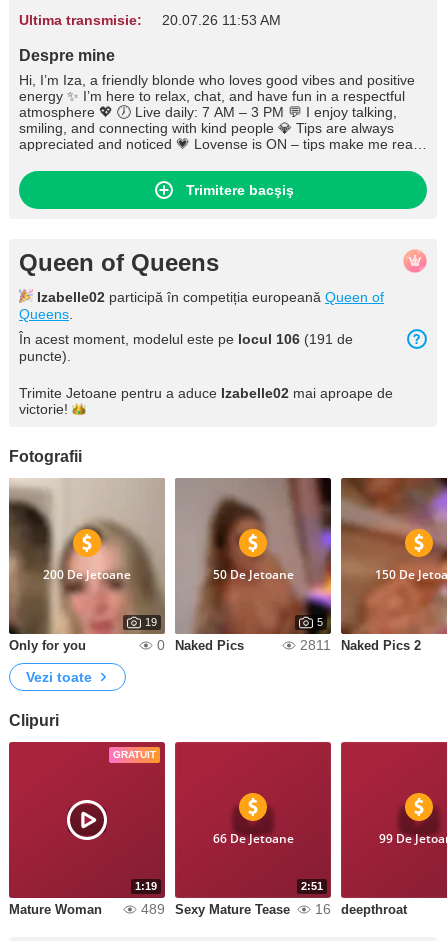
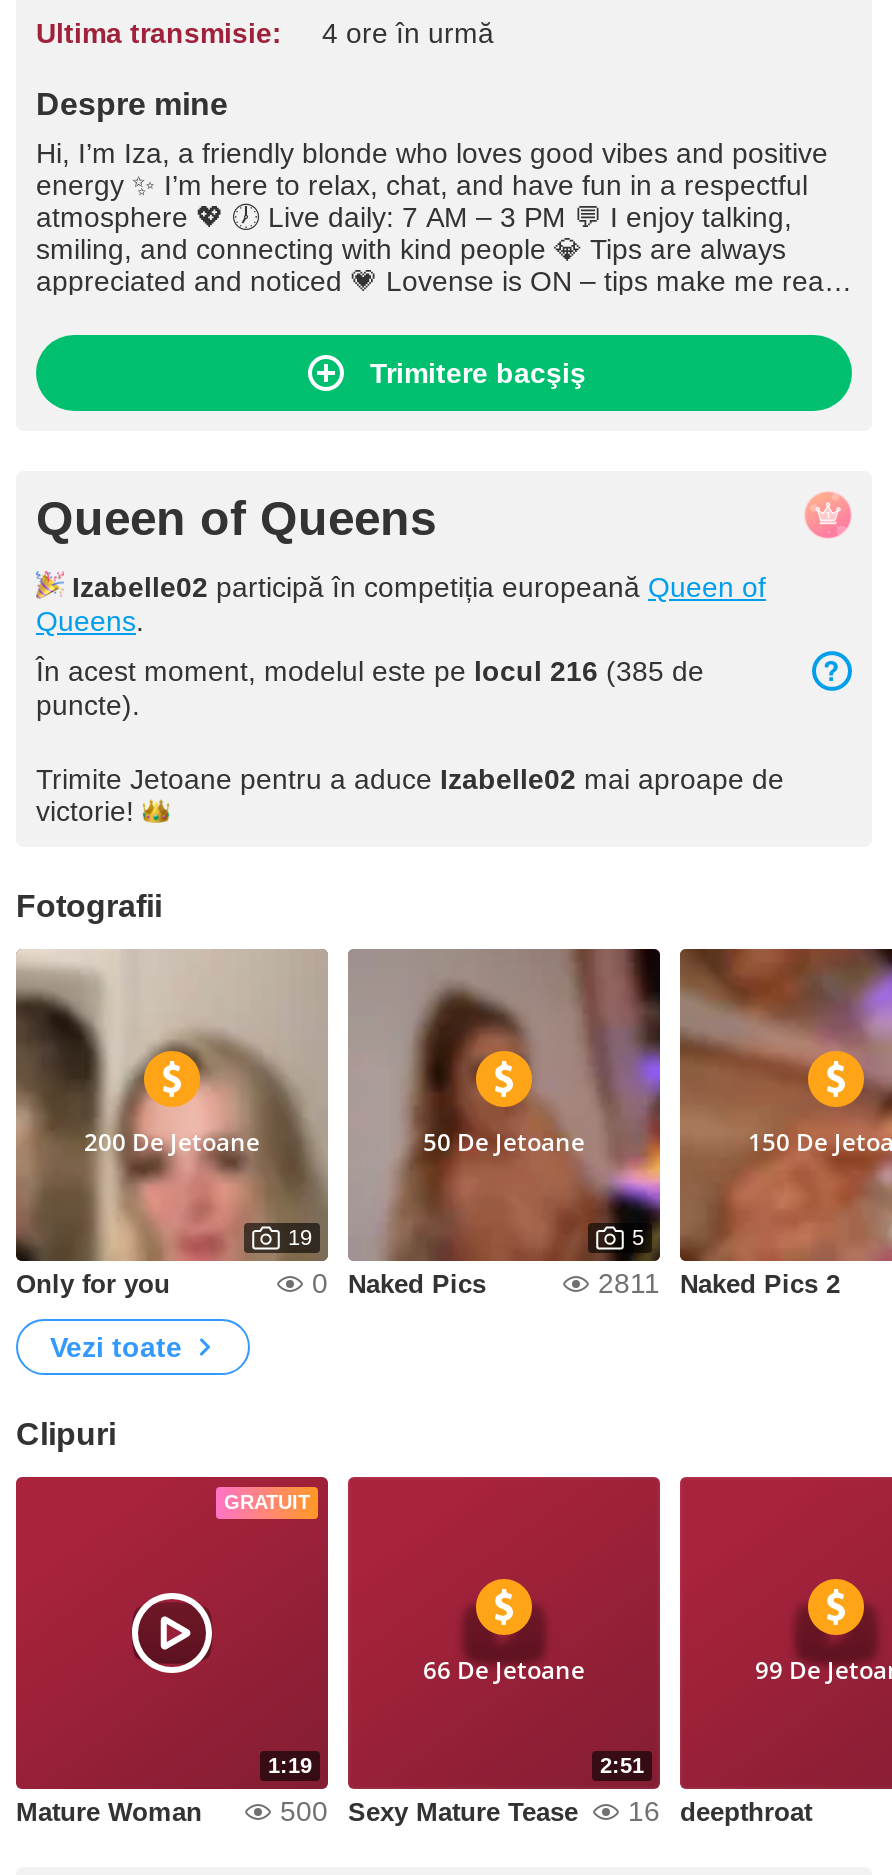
- Ultima transmisie: 20.07.26 11:53 AM
+ Ultima transmisie: 4 ore în urmă

- În acest moment, modelul este pe locul 106 (191 de
+ În acest moment, modelul este pe locul 216 (385 de

- 489 Sexy Mature Tease 16 deepthroat
+ 500 Sexy Mature Tease 16 deepthroat
